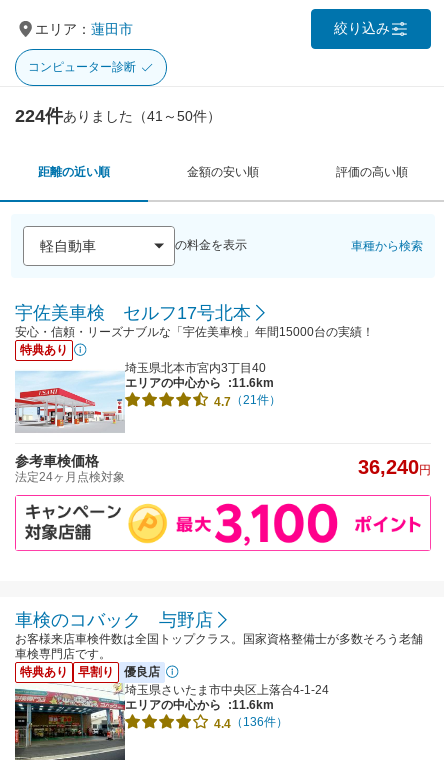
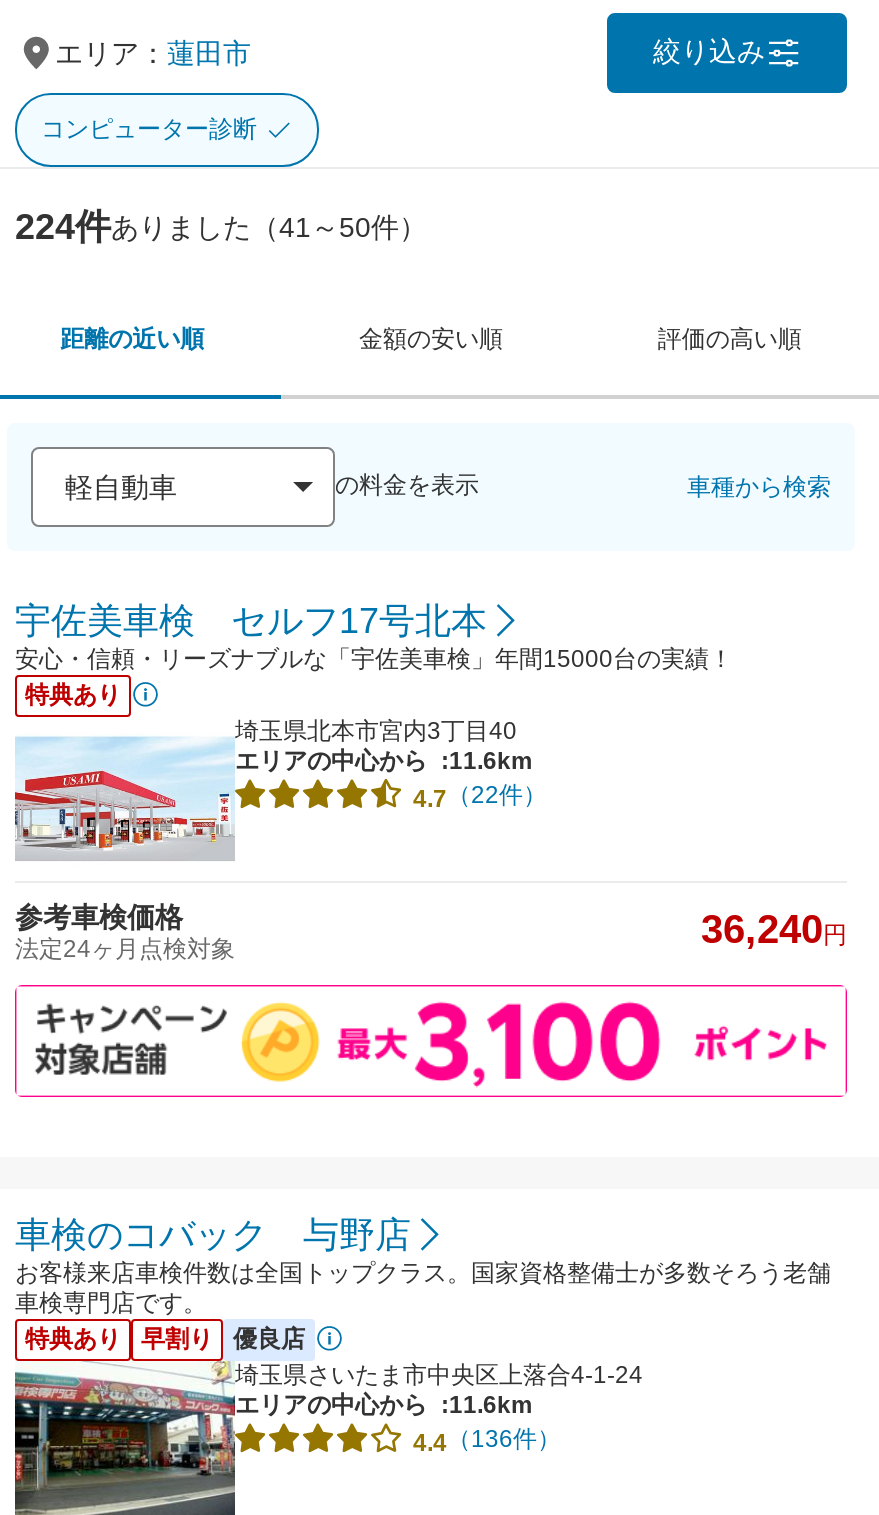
- 4.7（21件）
+ 4.7（22件）
